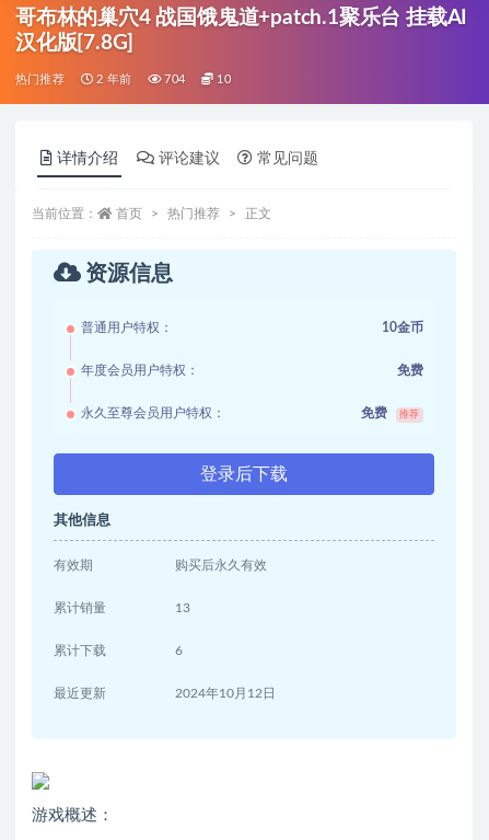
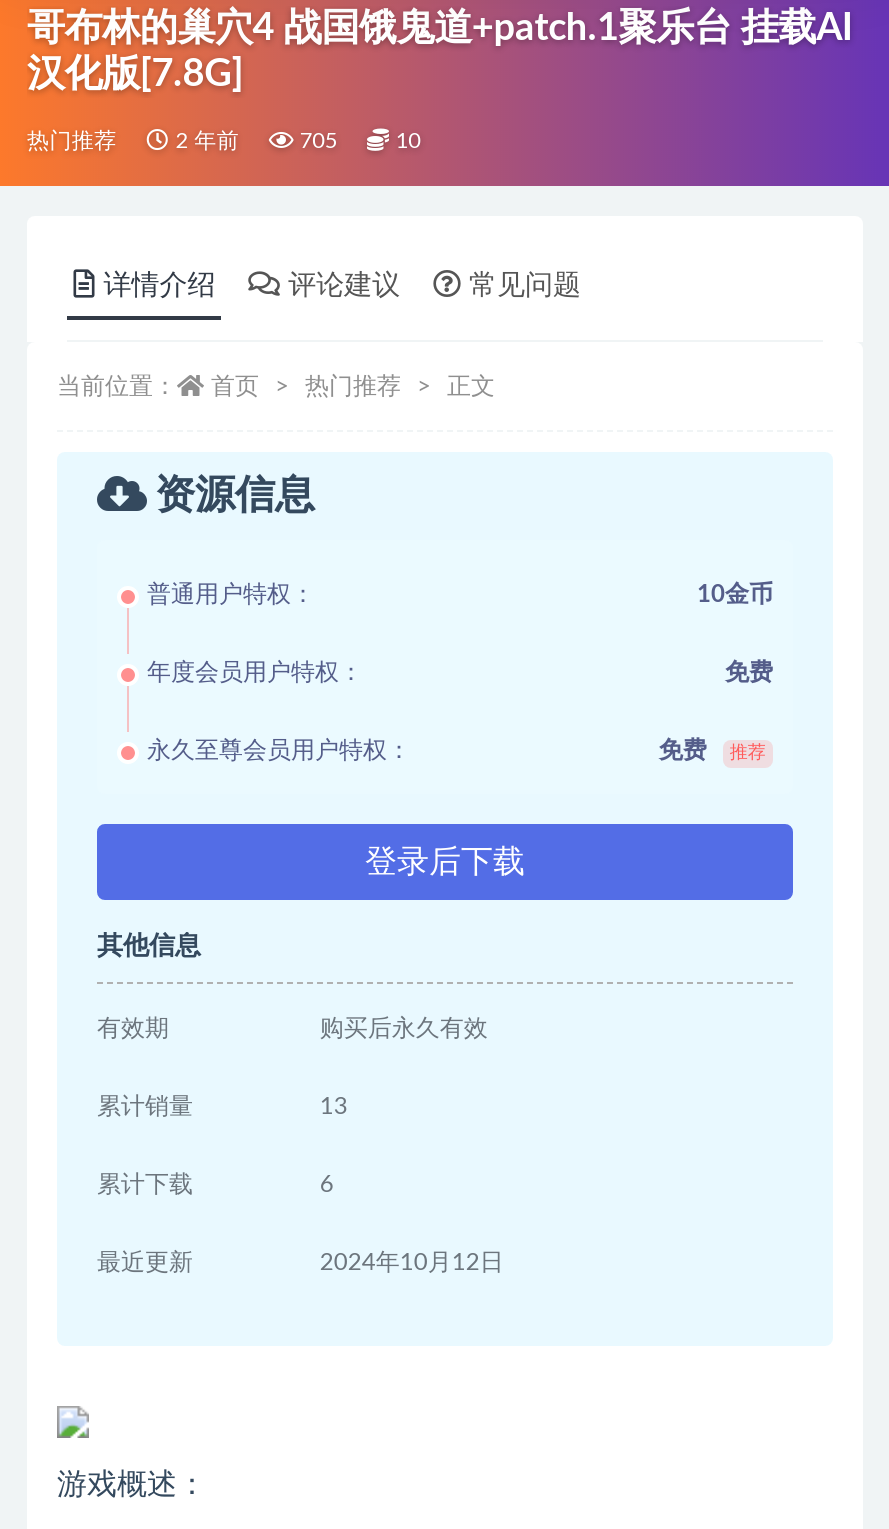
- 704
+ 705
